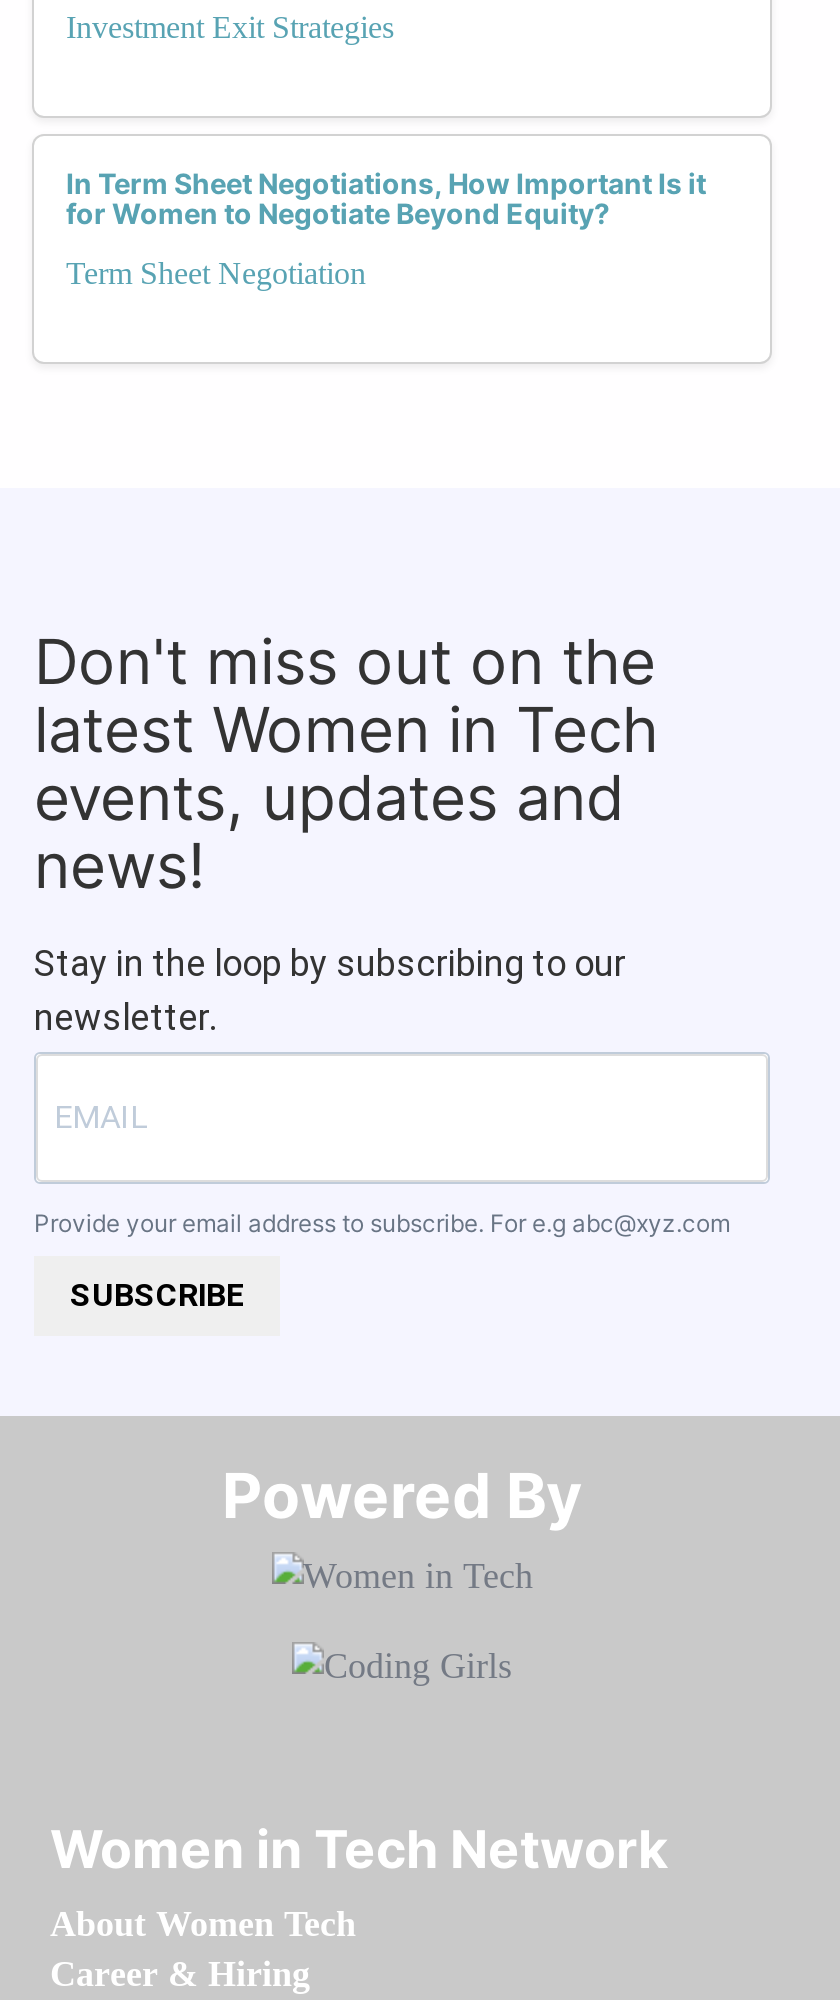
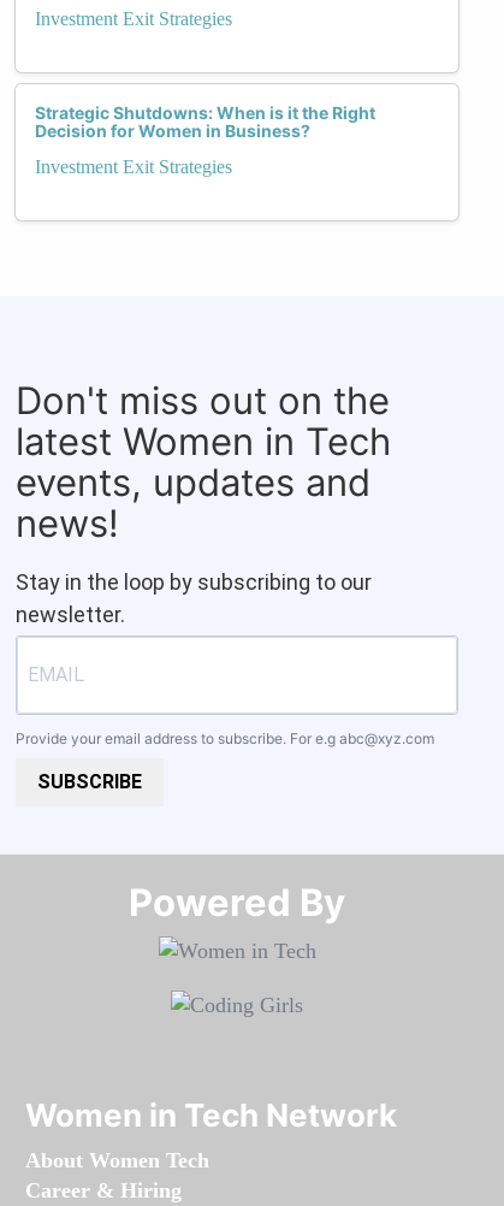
- In Term Sheet Negotiations, How Important Is it
- for Women to Negotiate Beyond Equity?
+ Strategic Shutdowns: When is it the Right
+ Decision for Women in Business?

- Term Sheet Negotiation
+ Investment Exit Strategies
